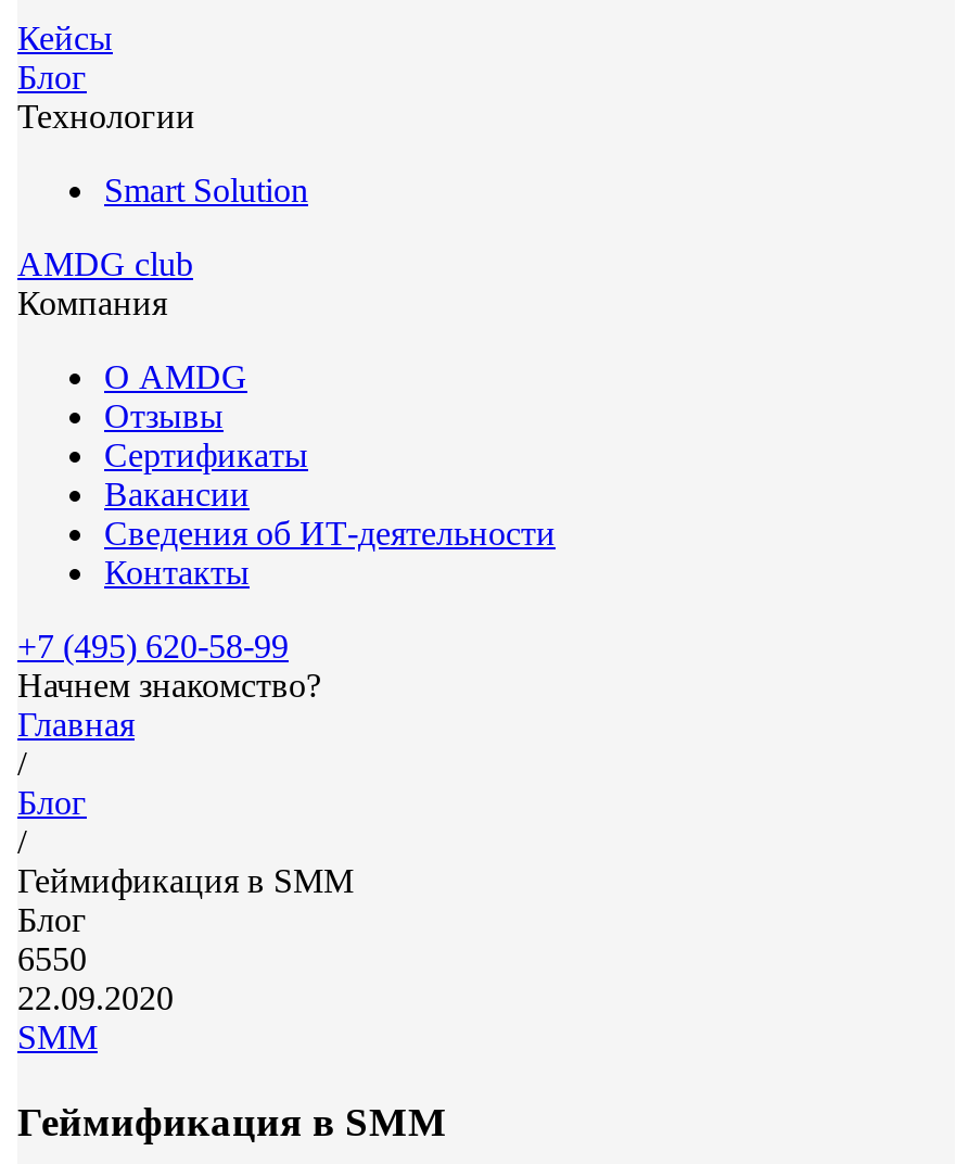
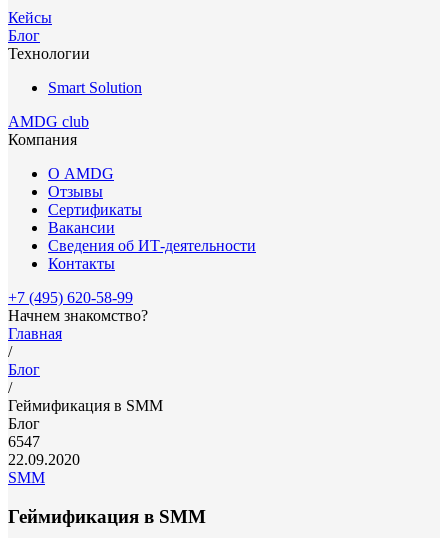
- 6550
+ 6547
